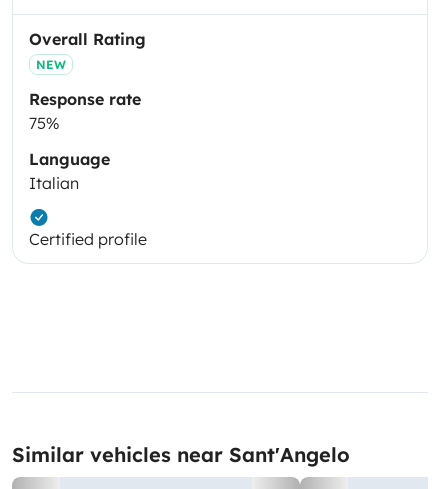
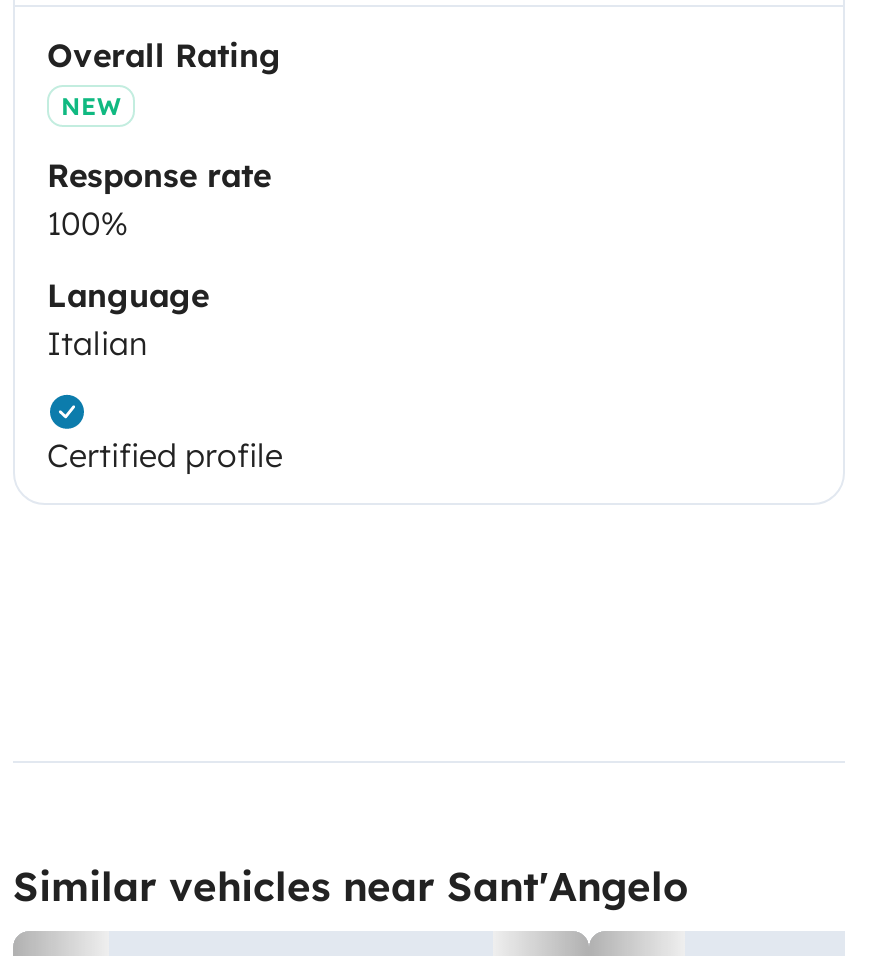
- 75%
+ 100%
